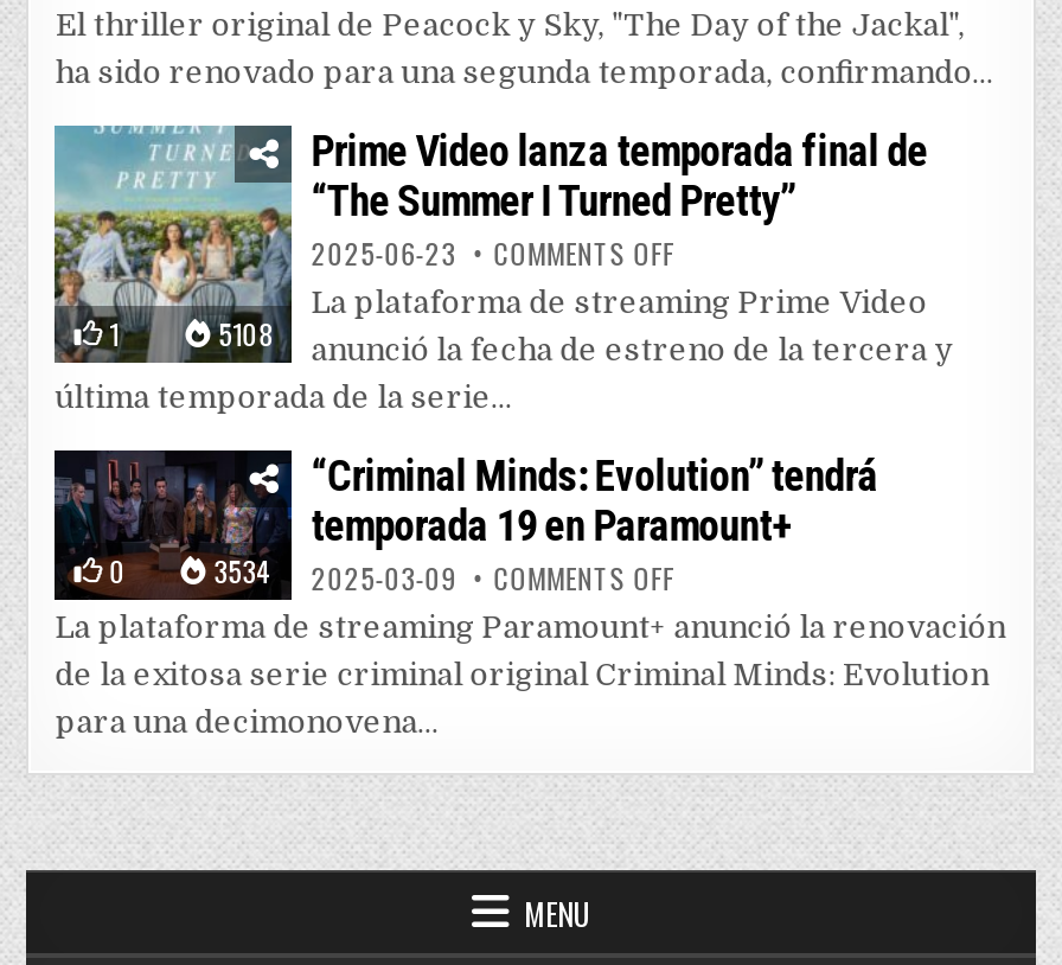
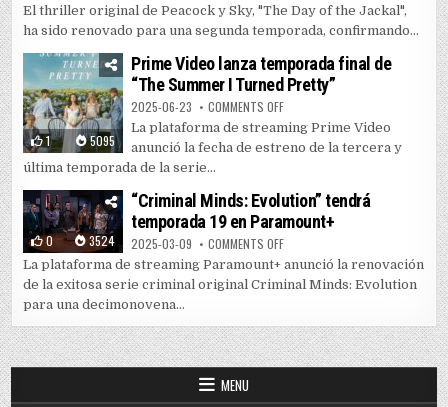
- 5108 anunció la fecha de estreno de la tercera y
+ 5095 anunció la fecha de estreno de la tercera y

- 3534
+ 3524
